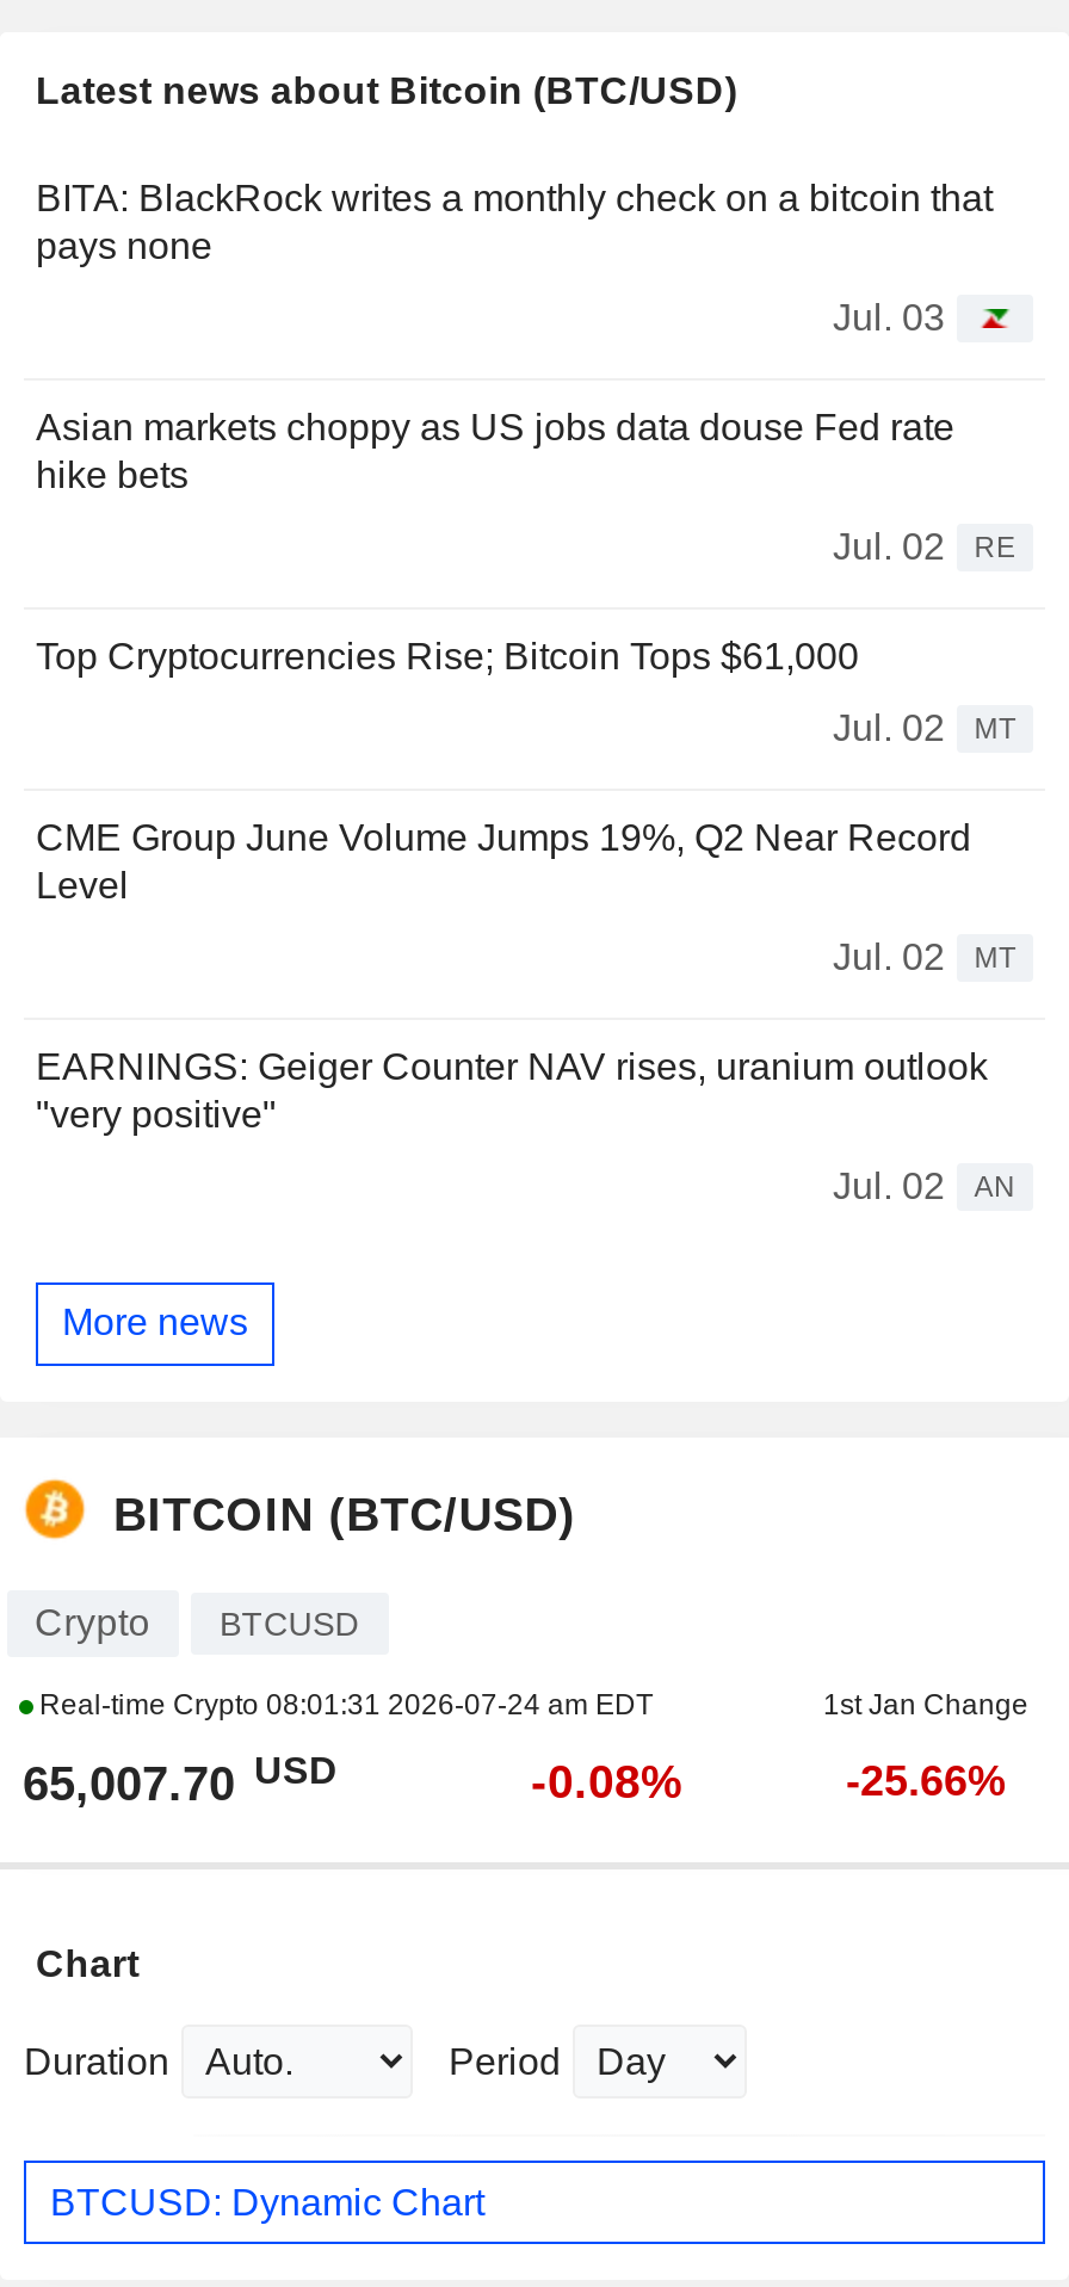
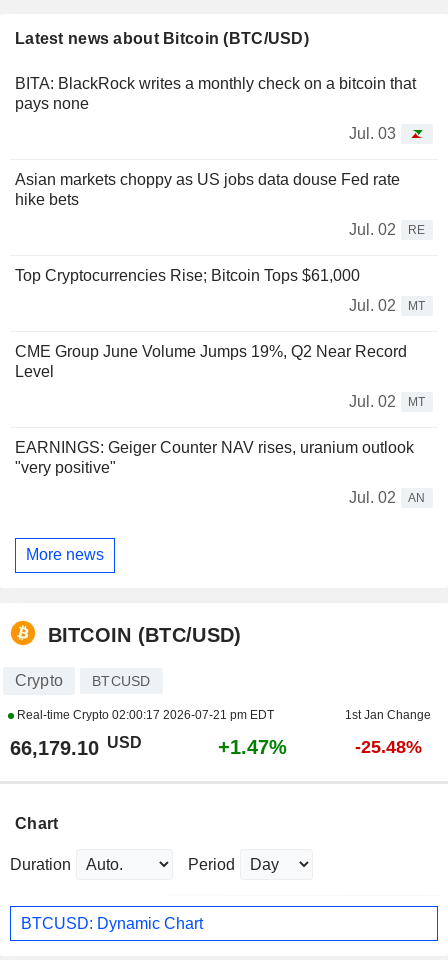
- Real-time Crypto 08:01:31 2026-07-24 am EDT
+ Real-time Crypto 02:00:17 2026-07-21 pm EDT

- 65,007.70 USD
+ 66,179.10 USD

- -0.08%
+ +1.47%

- -25.66%
+ -25.48%
